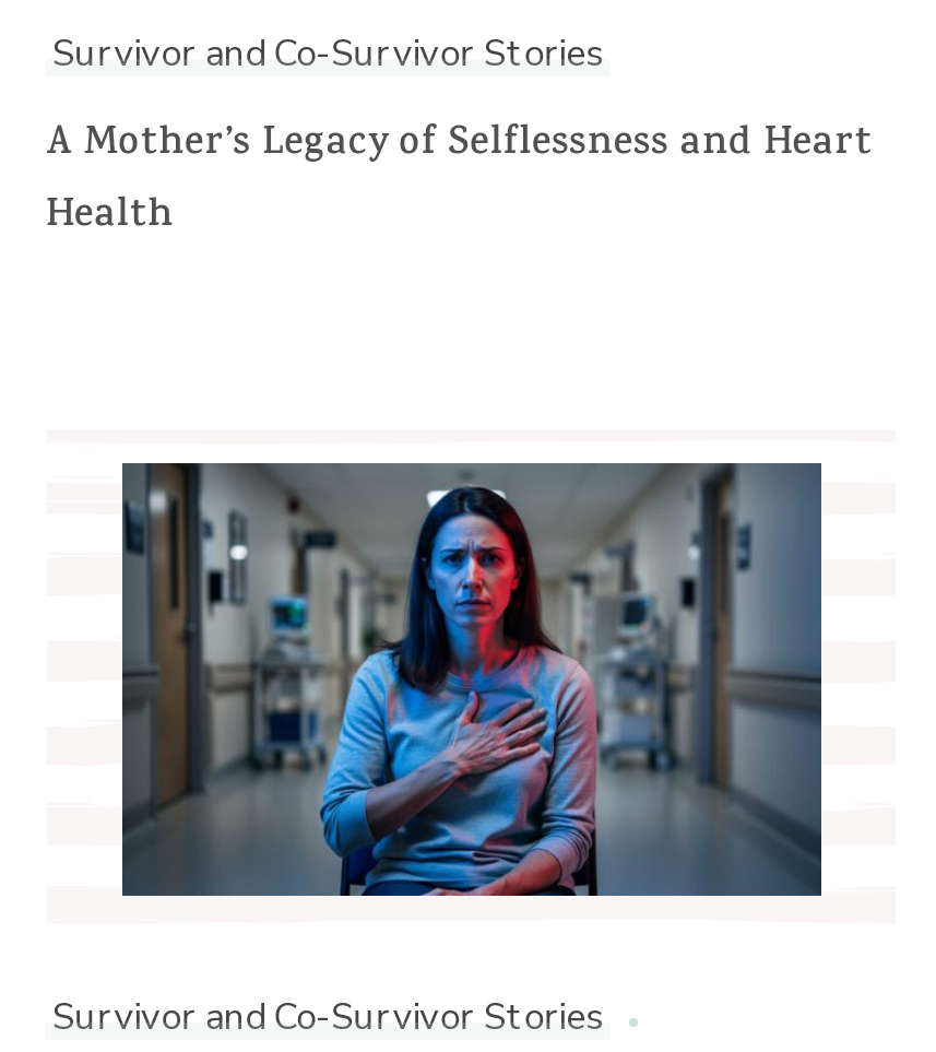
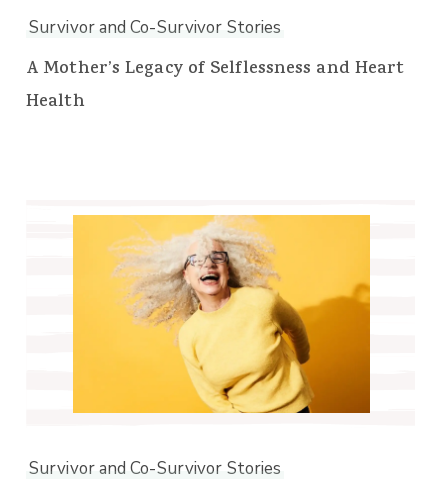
- [image]
+ [image]
